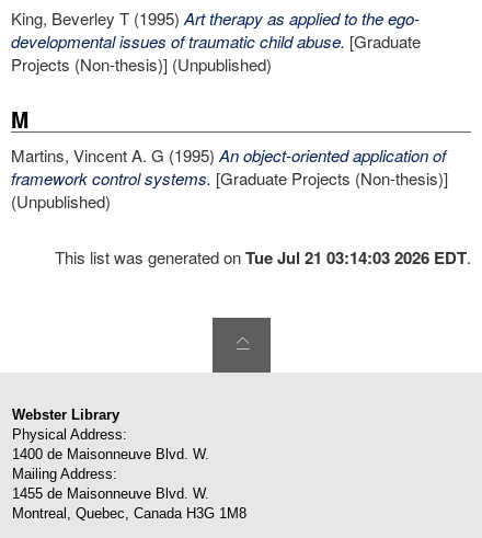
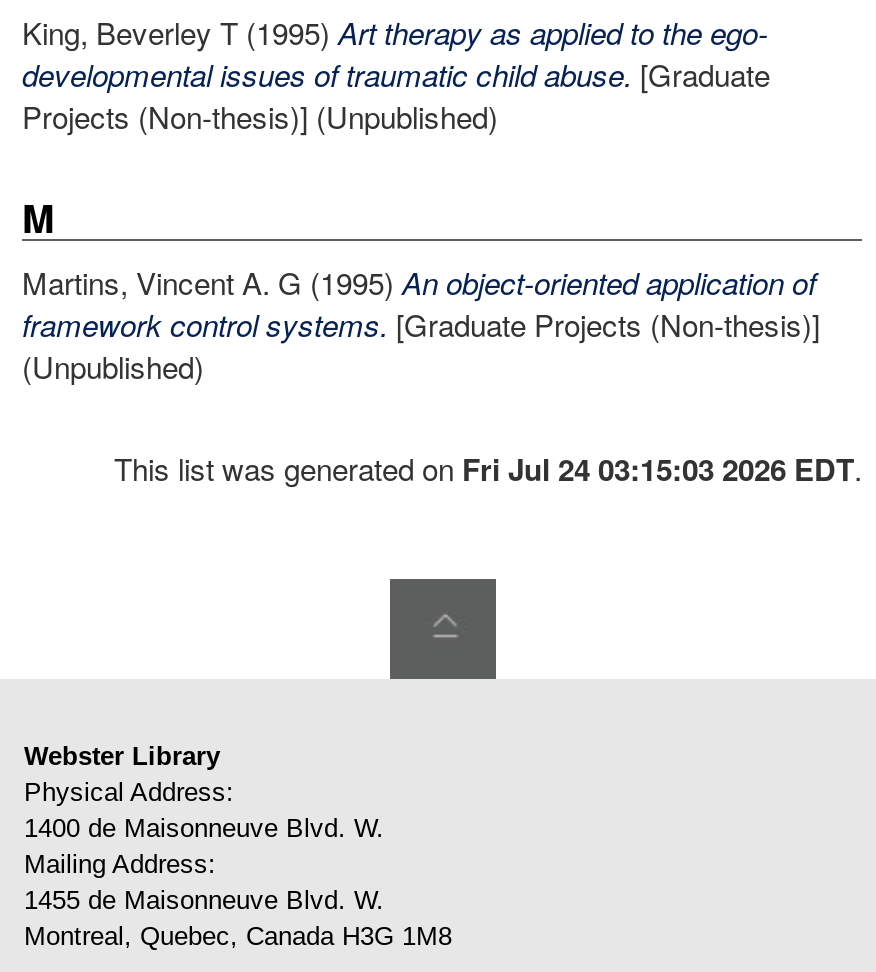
- This list was generated on Tue Jul 21 03:14:03 2026 EDT.
+ This list was generated on Fri Jul 24 03:15:03 2026 EDT.
